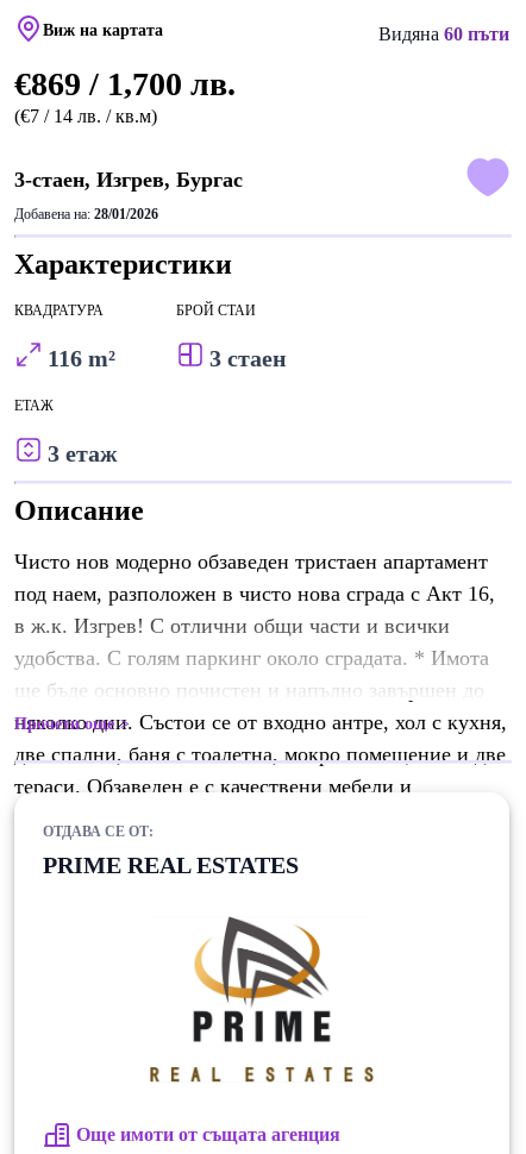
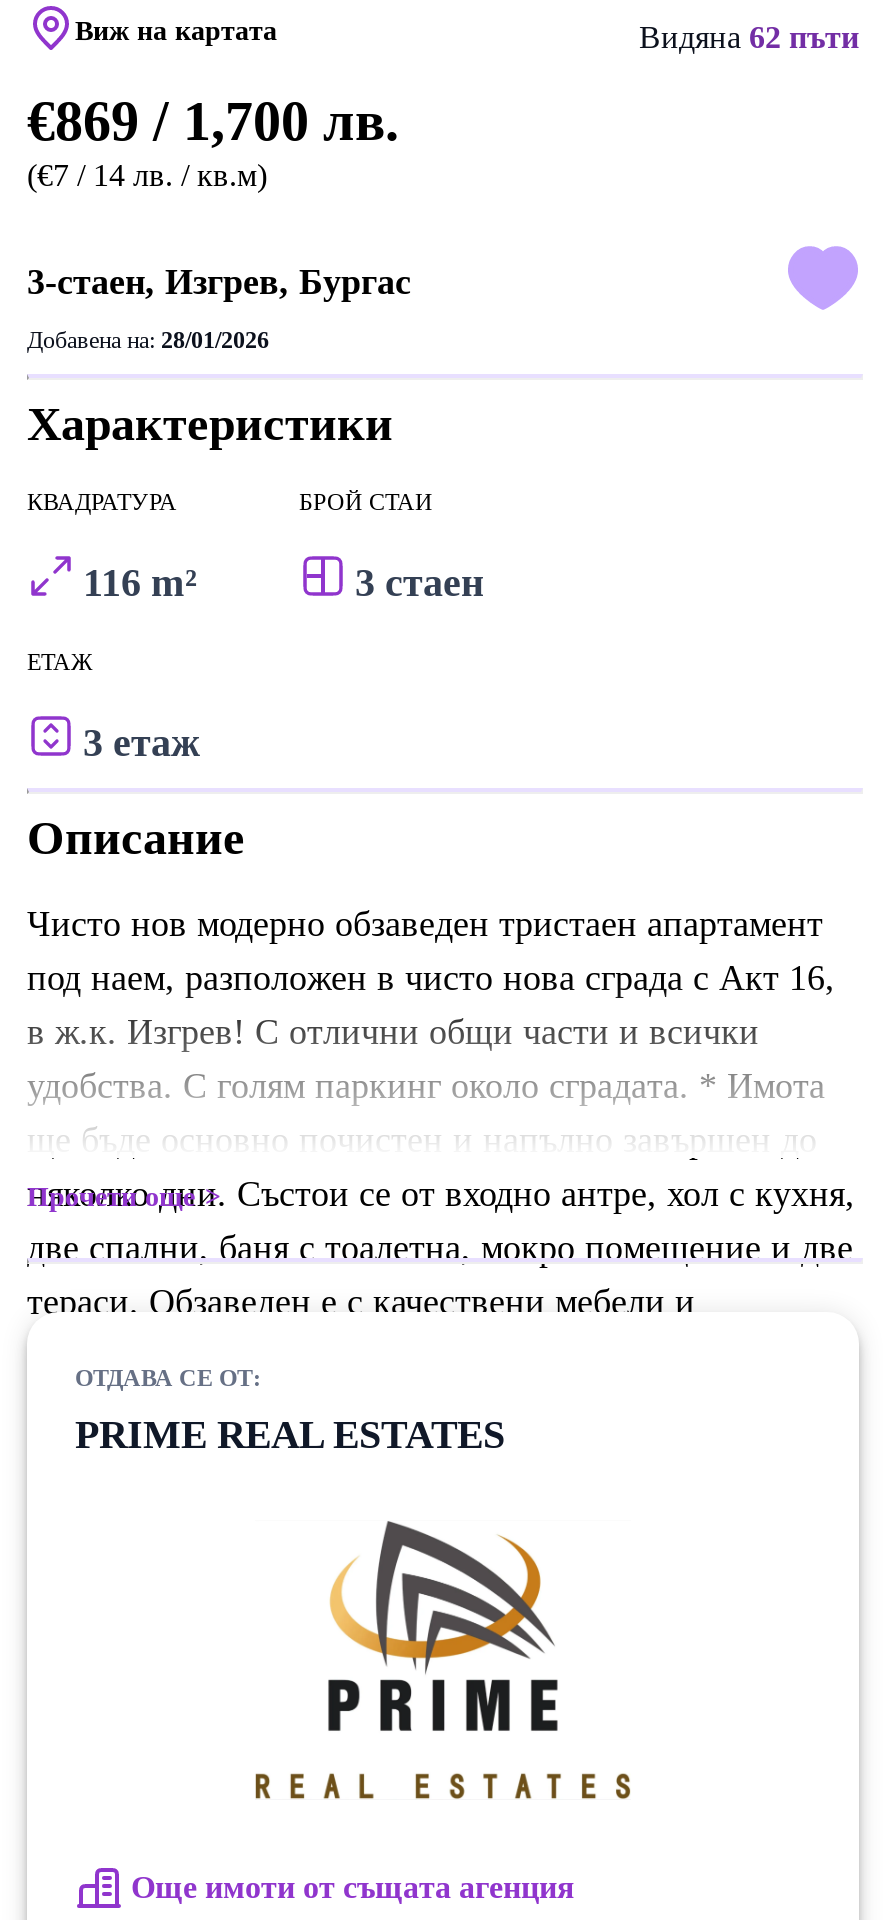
- Видяна 60 пъти
+ Видяна 62 пъти
